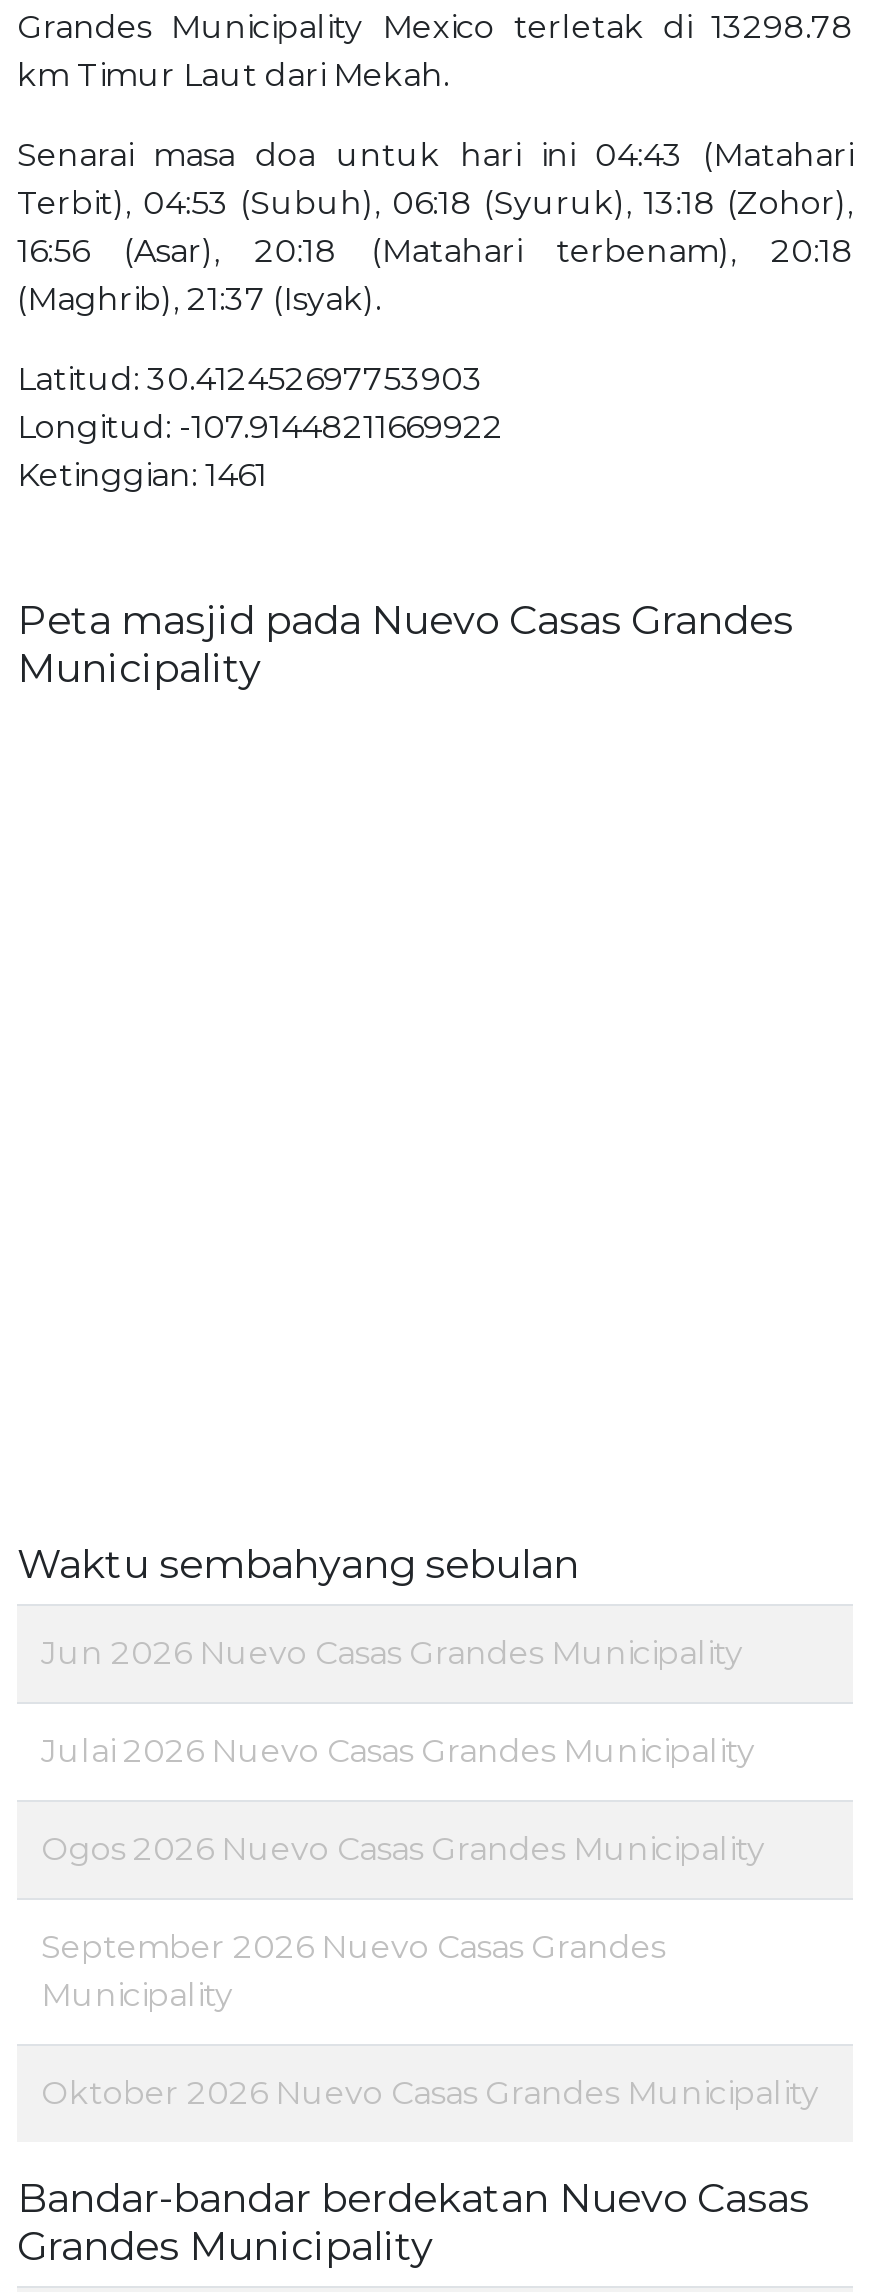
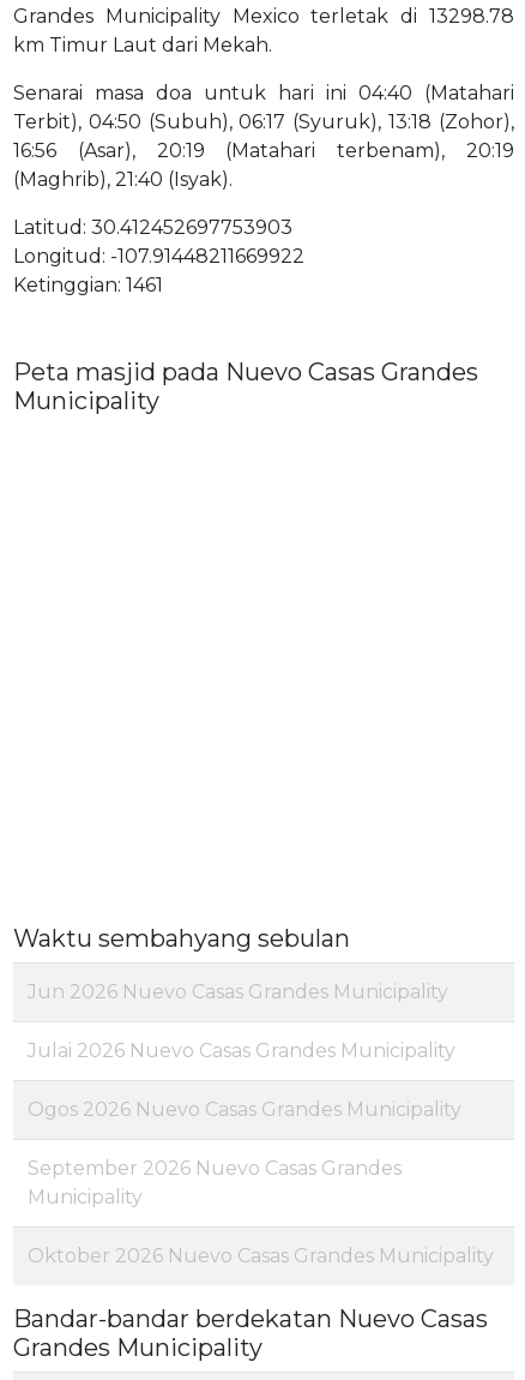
- Senarai masa doa untuk hari ini 04:43 (Matahari
+ Senarai masa doa untuk hari ini 04:40 (Matahari

- Terbit), 04:53 (Subuh), 06:18 (Syuruk), 13:18 (Zohor),
+ Terbit), 04:50 (Subuh), 06:17 (Syuruk), 13:18 (Zohor),

- 16:56 (Asar), 20:18 (Matahari terbenam), 20:18
+ 16:56 (Asar), 20:19 (Matahari terbenam), 20:19

- (Maghrib), 21:37 (Isyak).
+ (Maghrib), 21:40 (Isyak).
